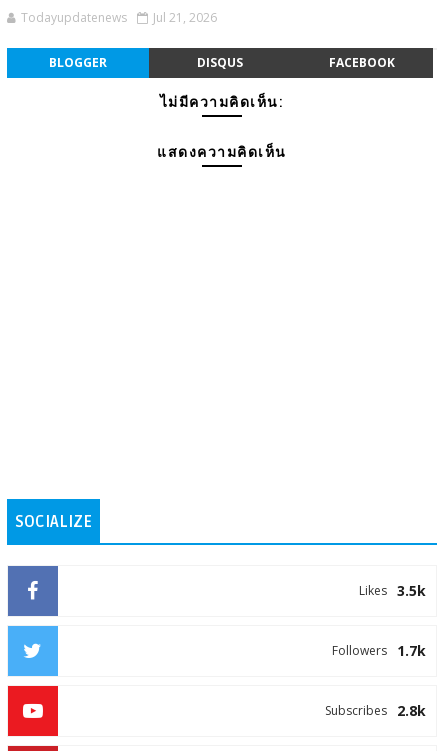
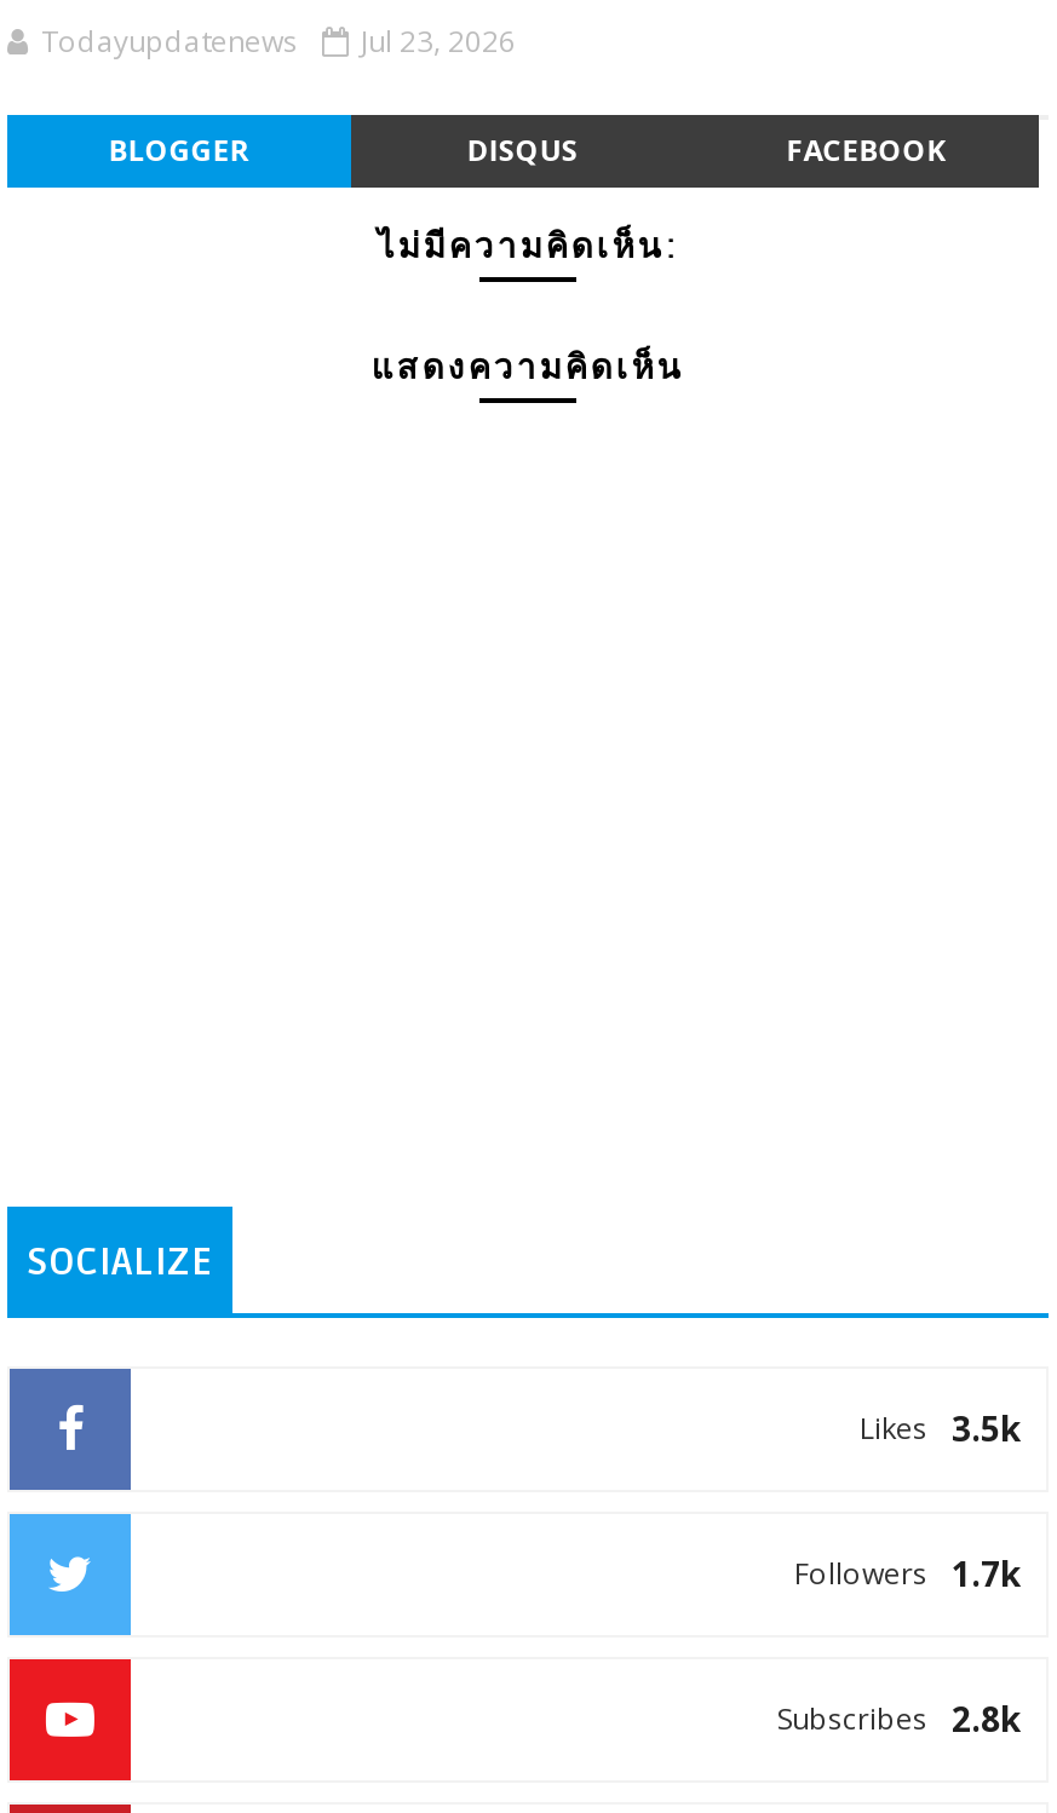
- Todayupdatenews Jul 21, 2026
+ Todayupdatenews Jul 23, 2026
